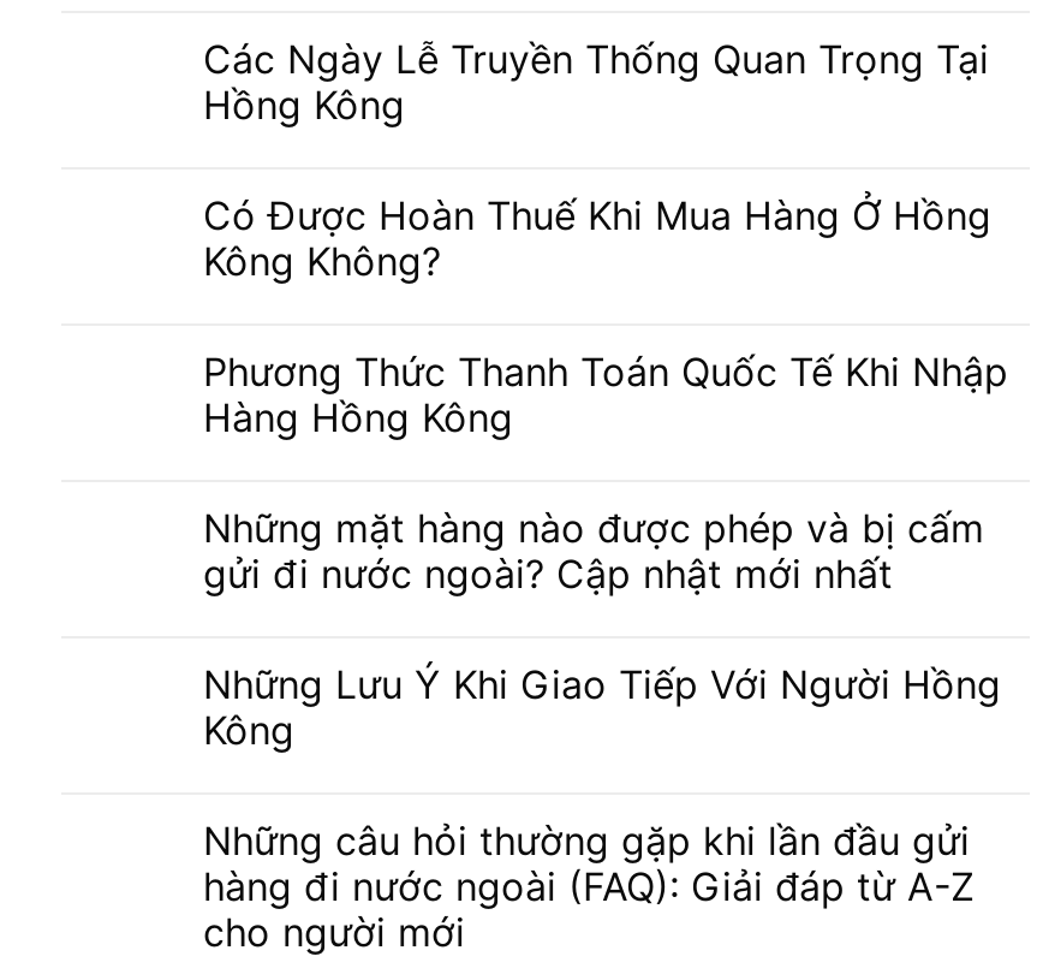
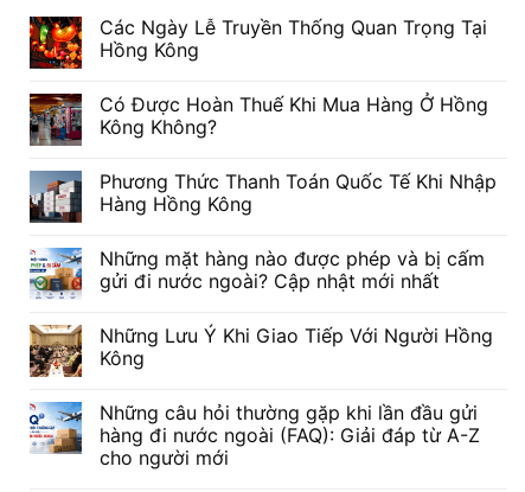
+ [image]

+ [image]

+ [image]

+ [image]

+ [image]

+ [image]
